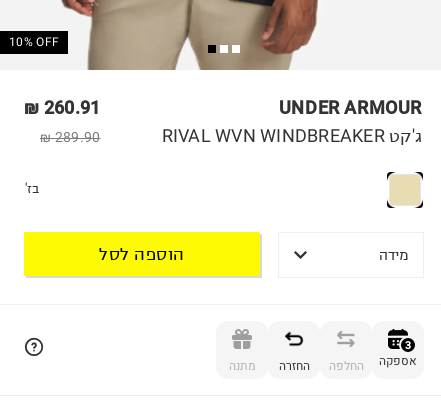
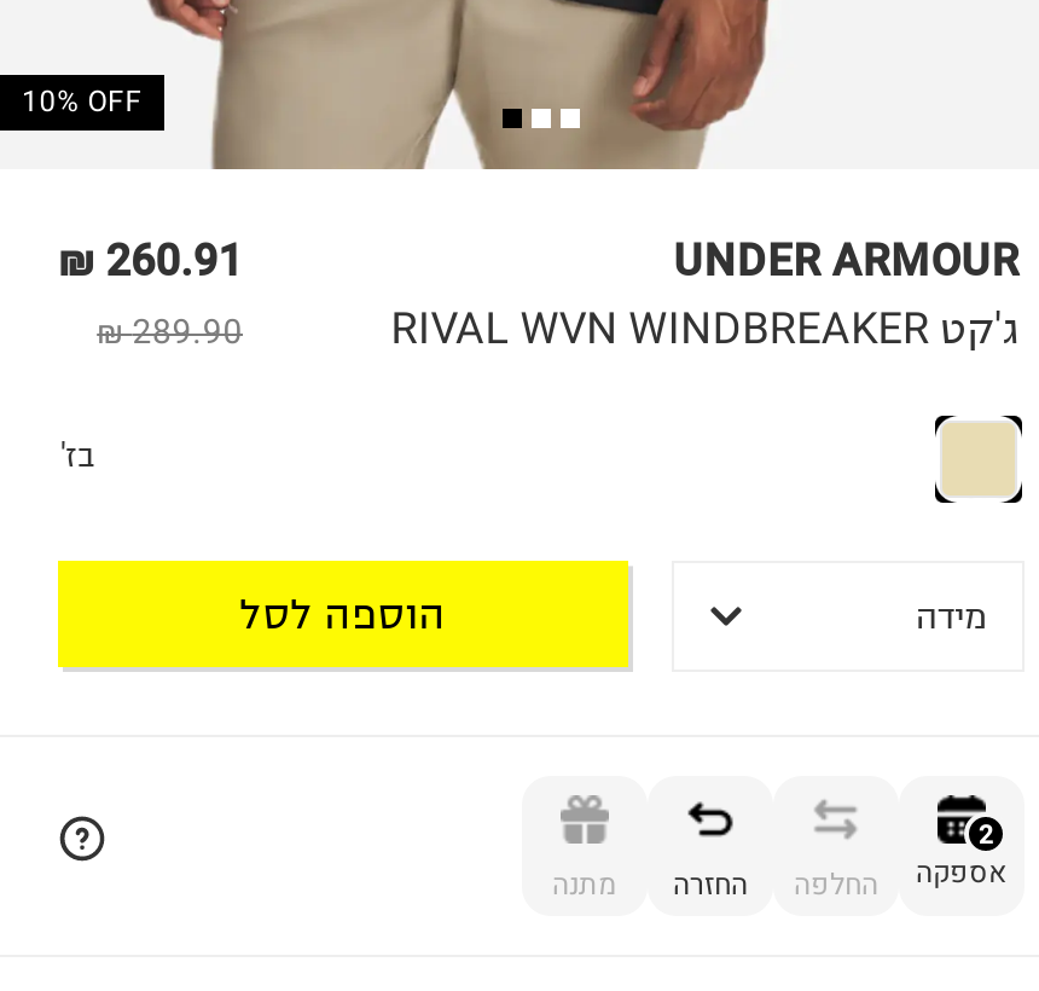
- 3
+ 2
